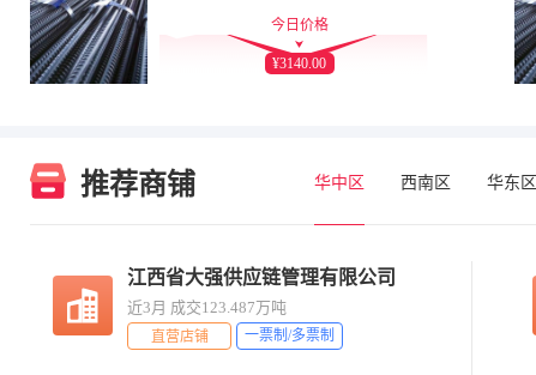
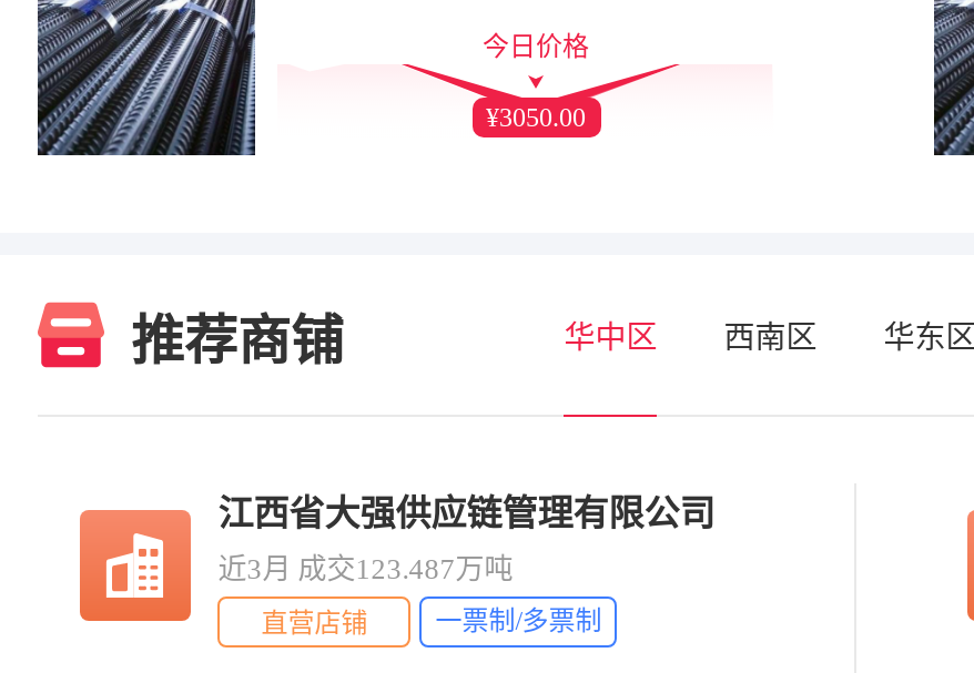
- ¥3140.00
+ ¥3050.00
